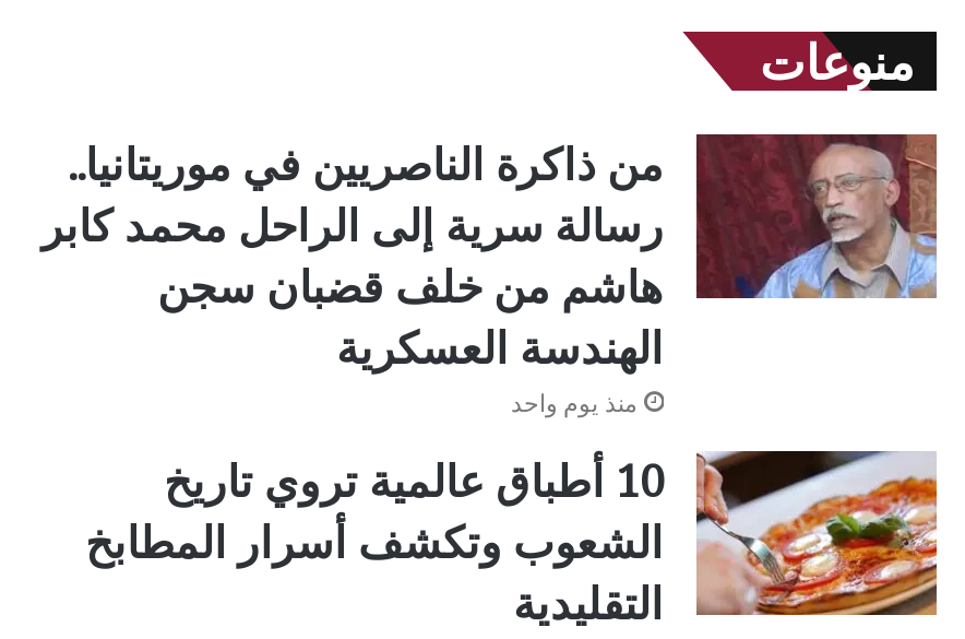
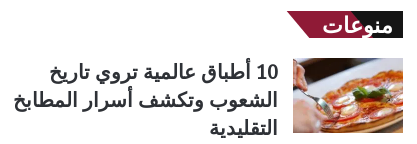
- [image]
- من ذاكرة الناصريين في موريتانيا..
- رسالة سرية إلى الراحل محمد كابر
- هاشم من خلف قضبان سجن
- الهندسة العسكرية
- منذ يوم واحد
